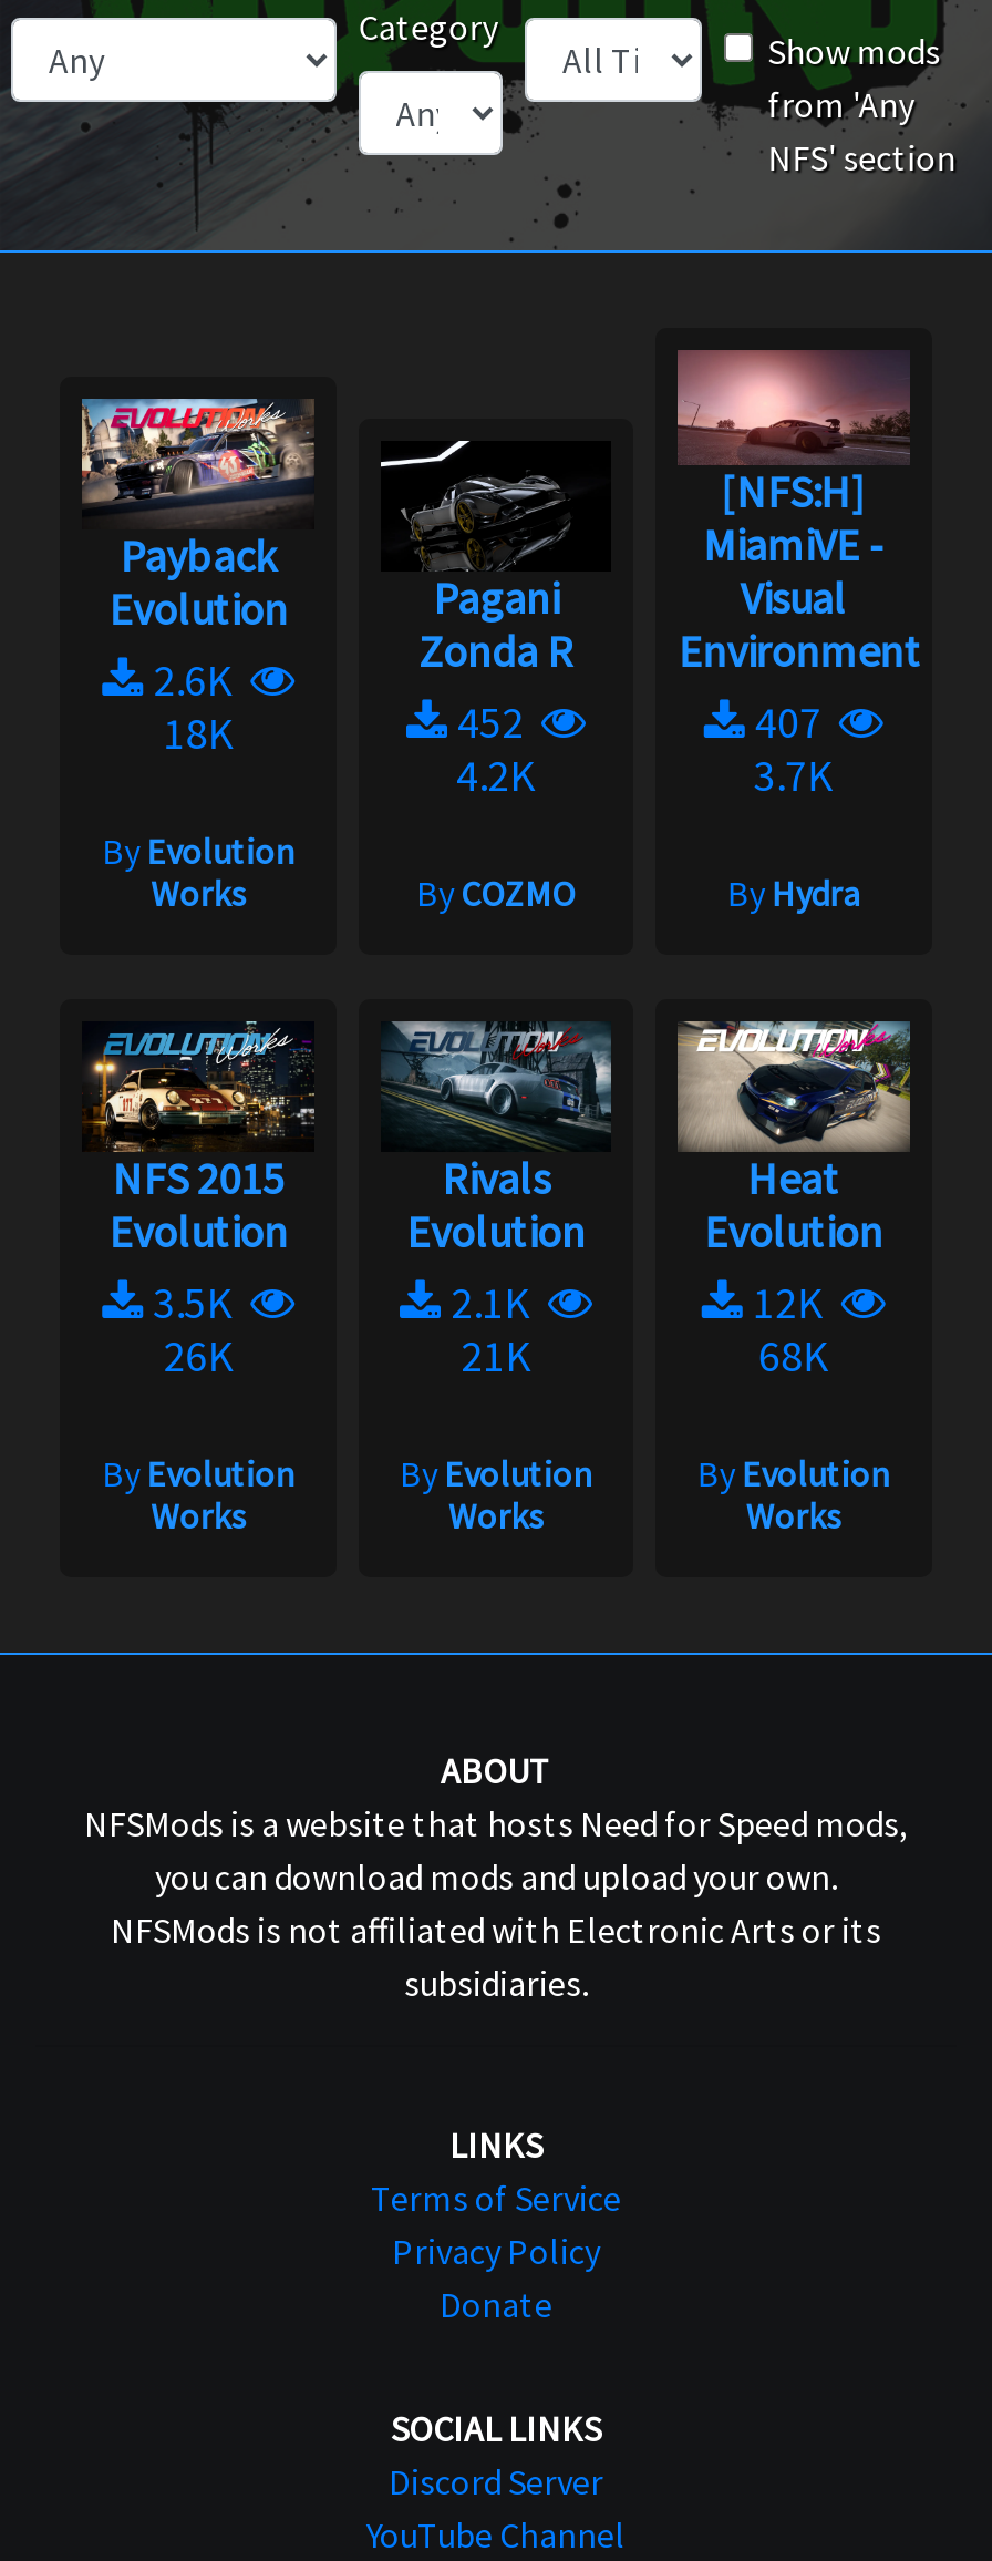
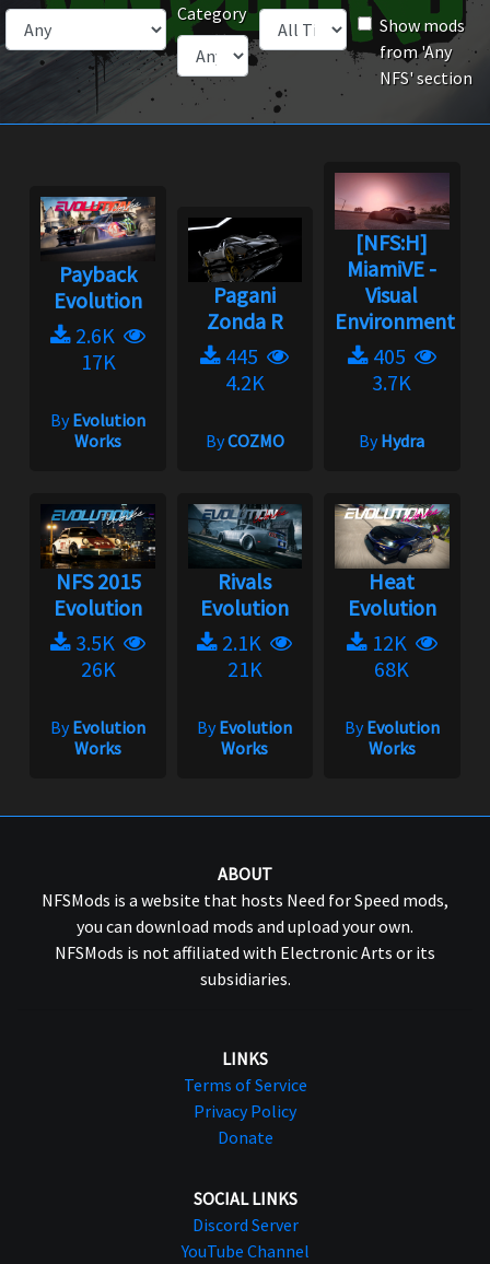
- 18K
+ 17K

- 452
+ 445

- 407
+ 405
